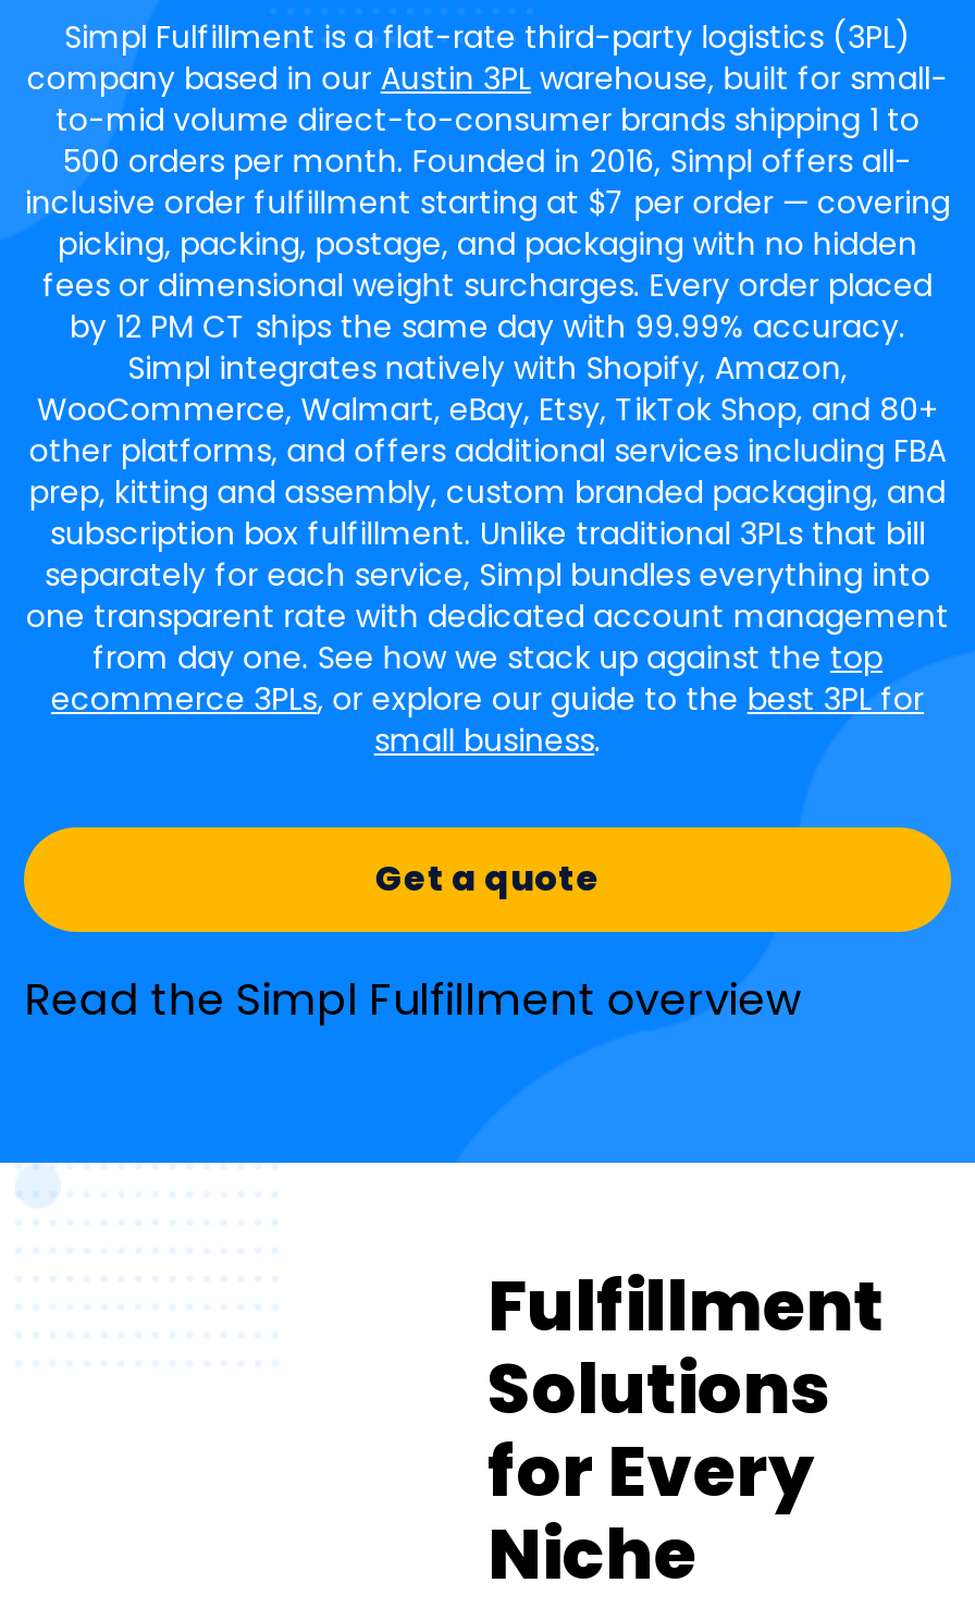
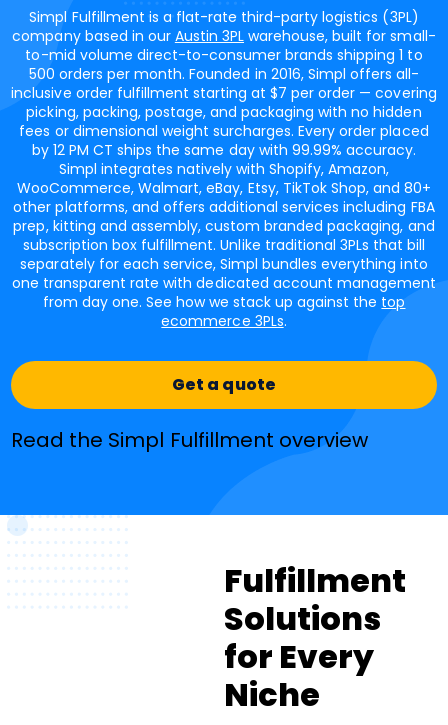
- ecommerce 3PLs, or explore our guide to the best 3PL for
- small business.
+ ecommerce 3PLs.
